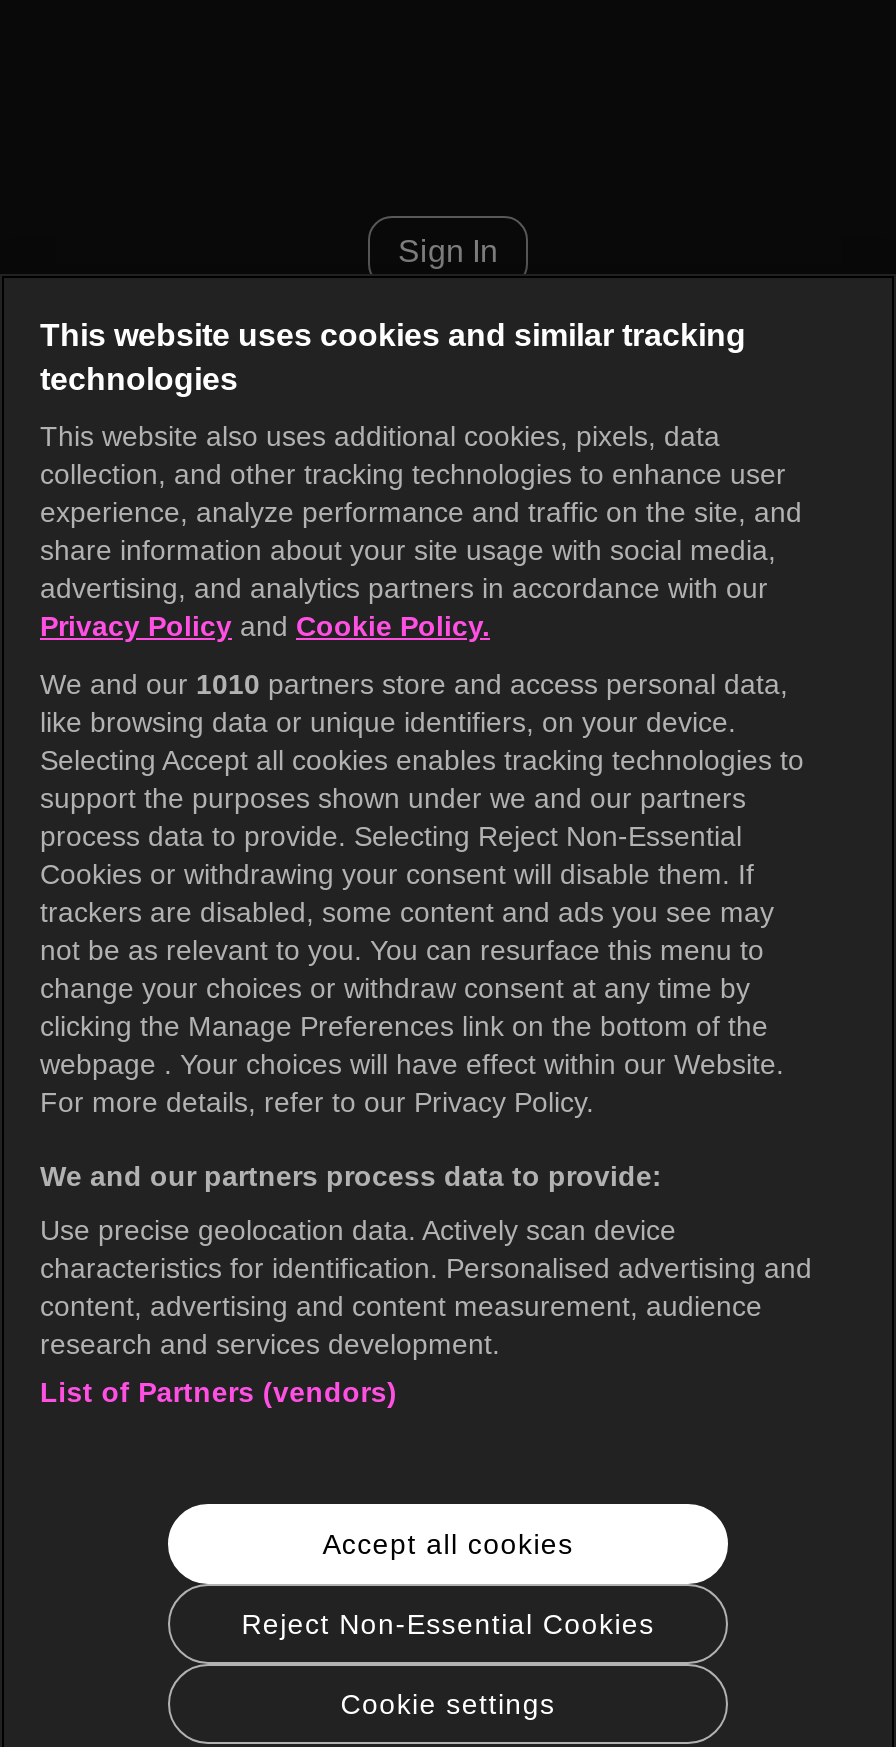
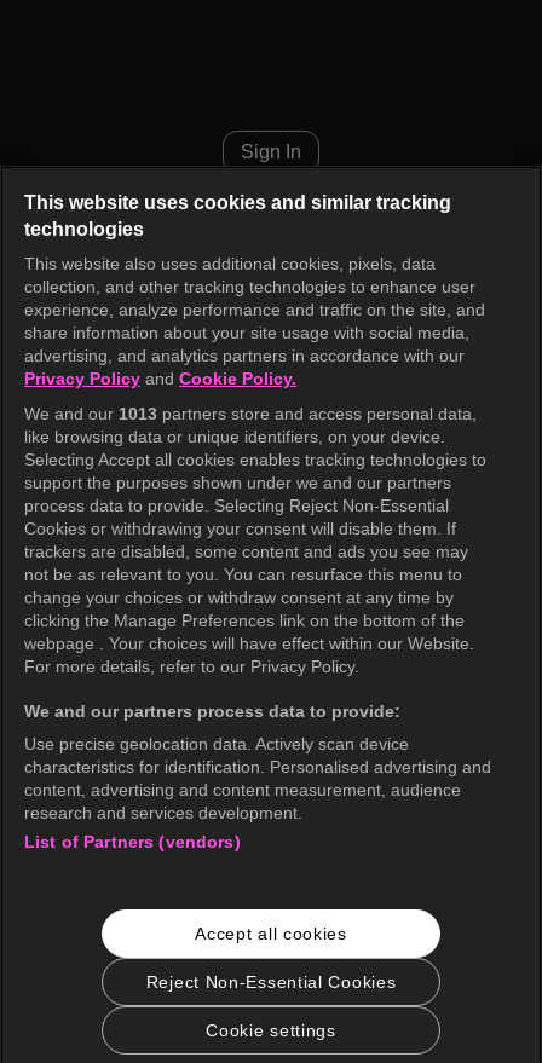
- We and our 1010 partners store and access personal data,
+ We and our 1013 partners store and access personal data,
